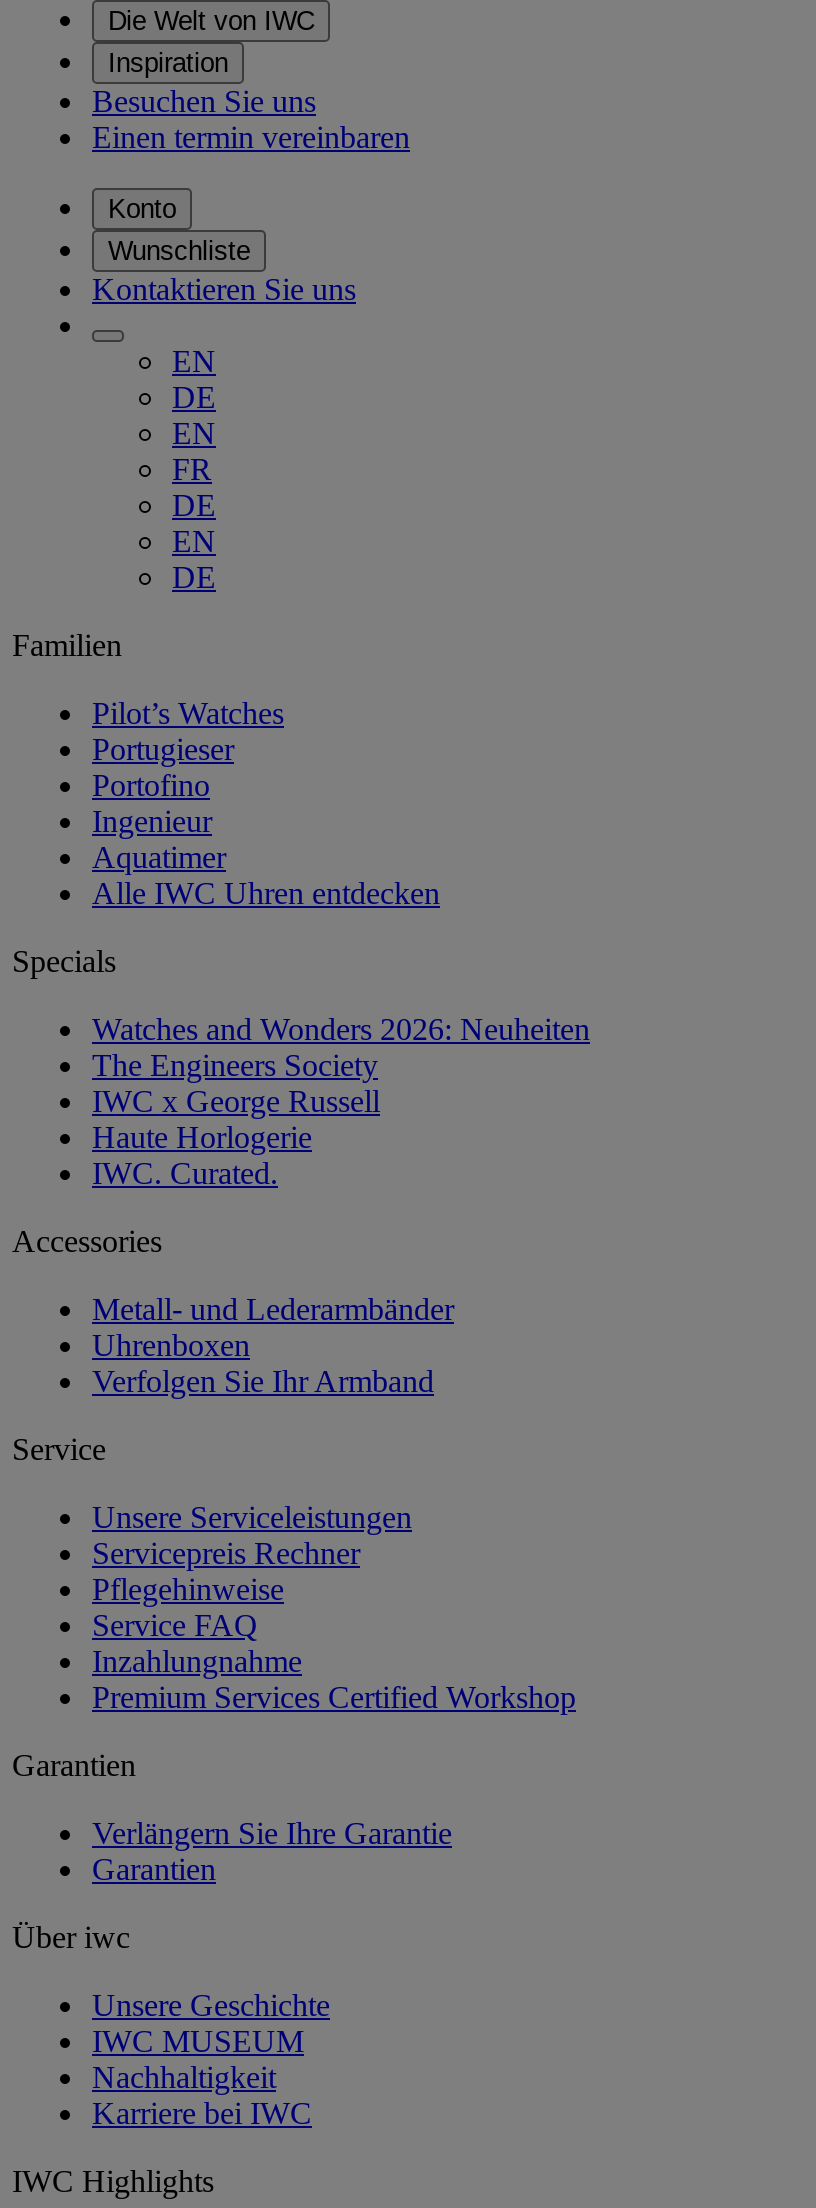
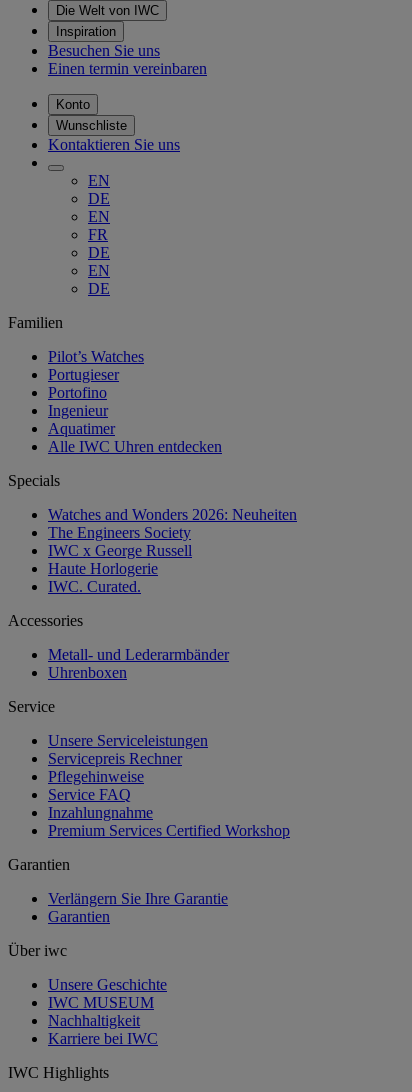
- Verfolgen Sie Ihr Armband
